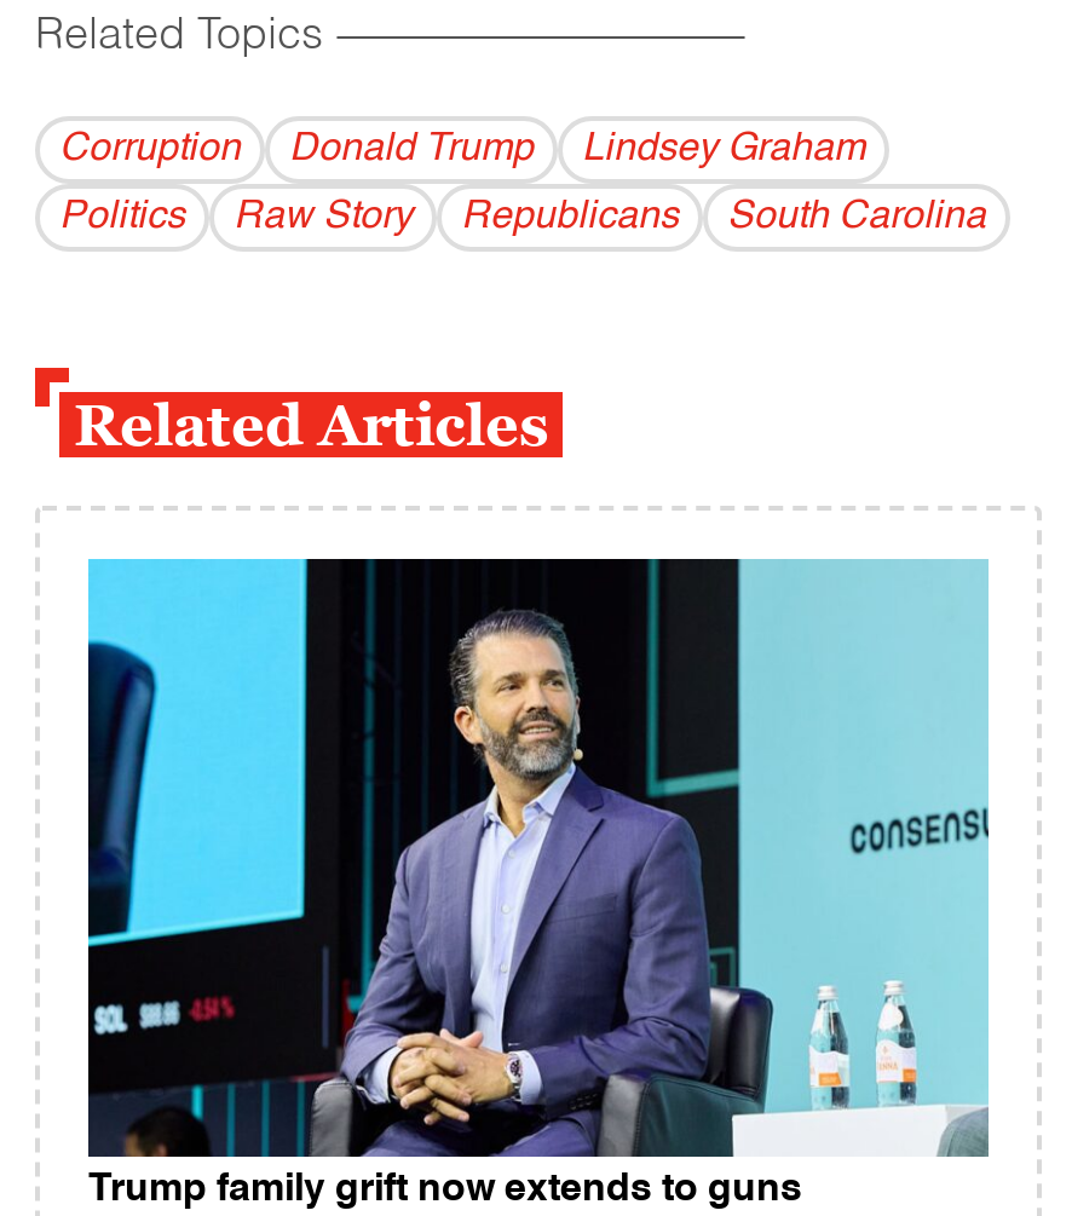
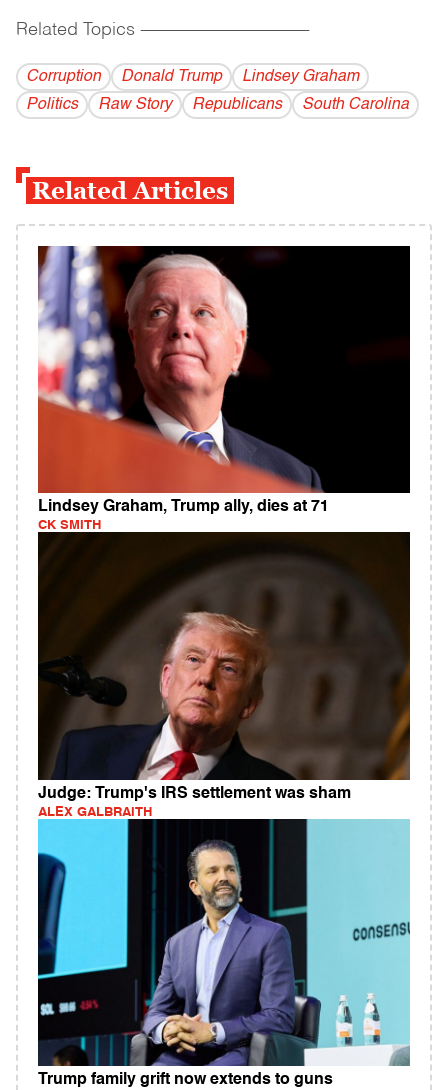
+ [image]
+ Lindsey Graham, Trump ally, dies at 71
+ CK SMITH

+ [image]
+ Judge: Trump's IRS settlement was sham
+ ALEX GALBRAITH
